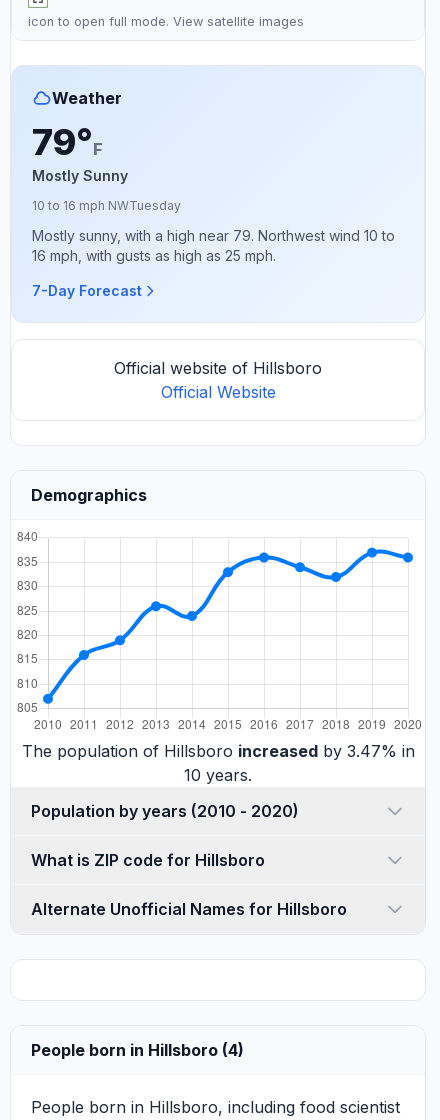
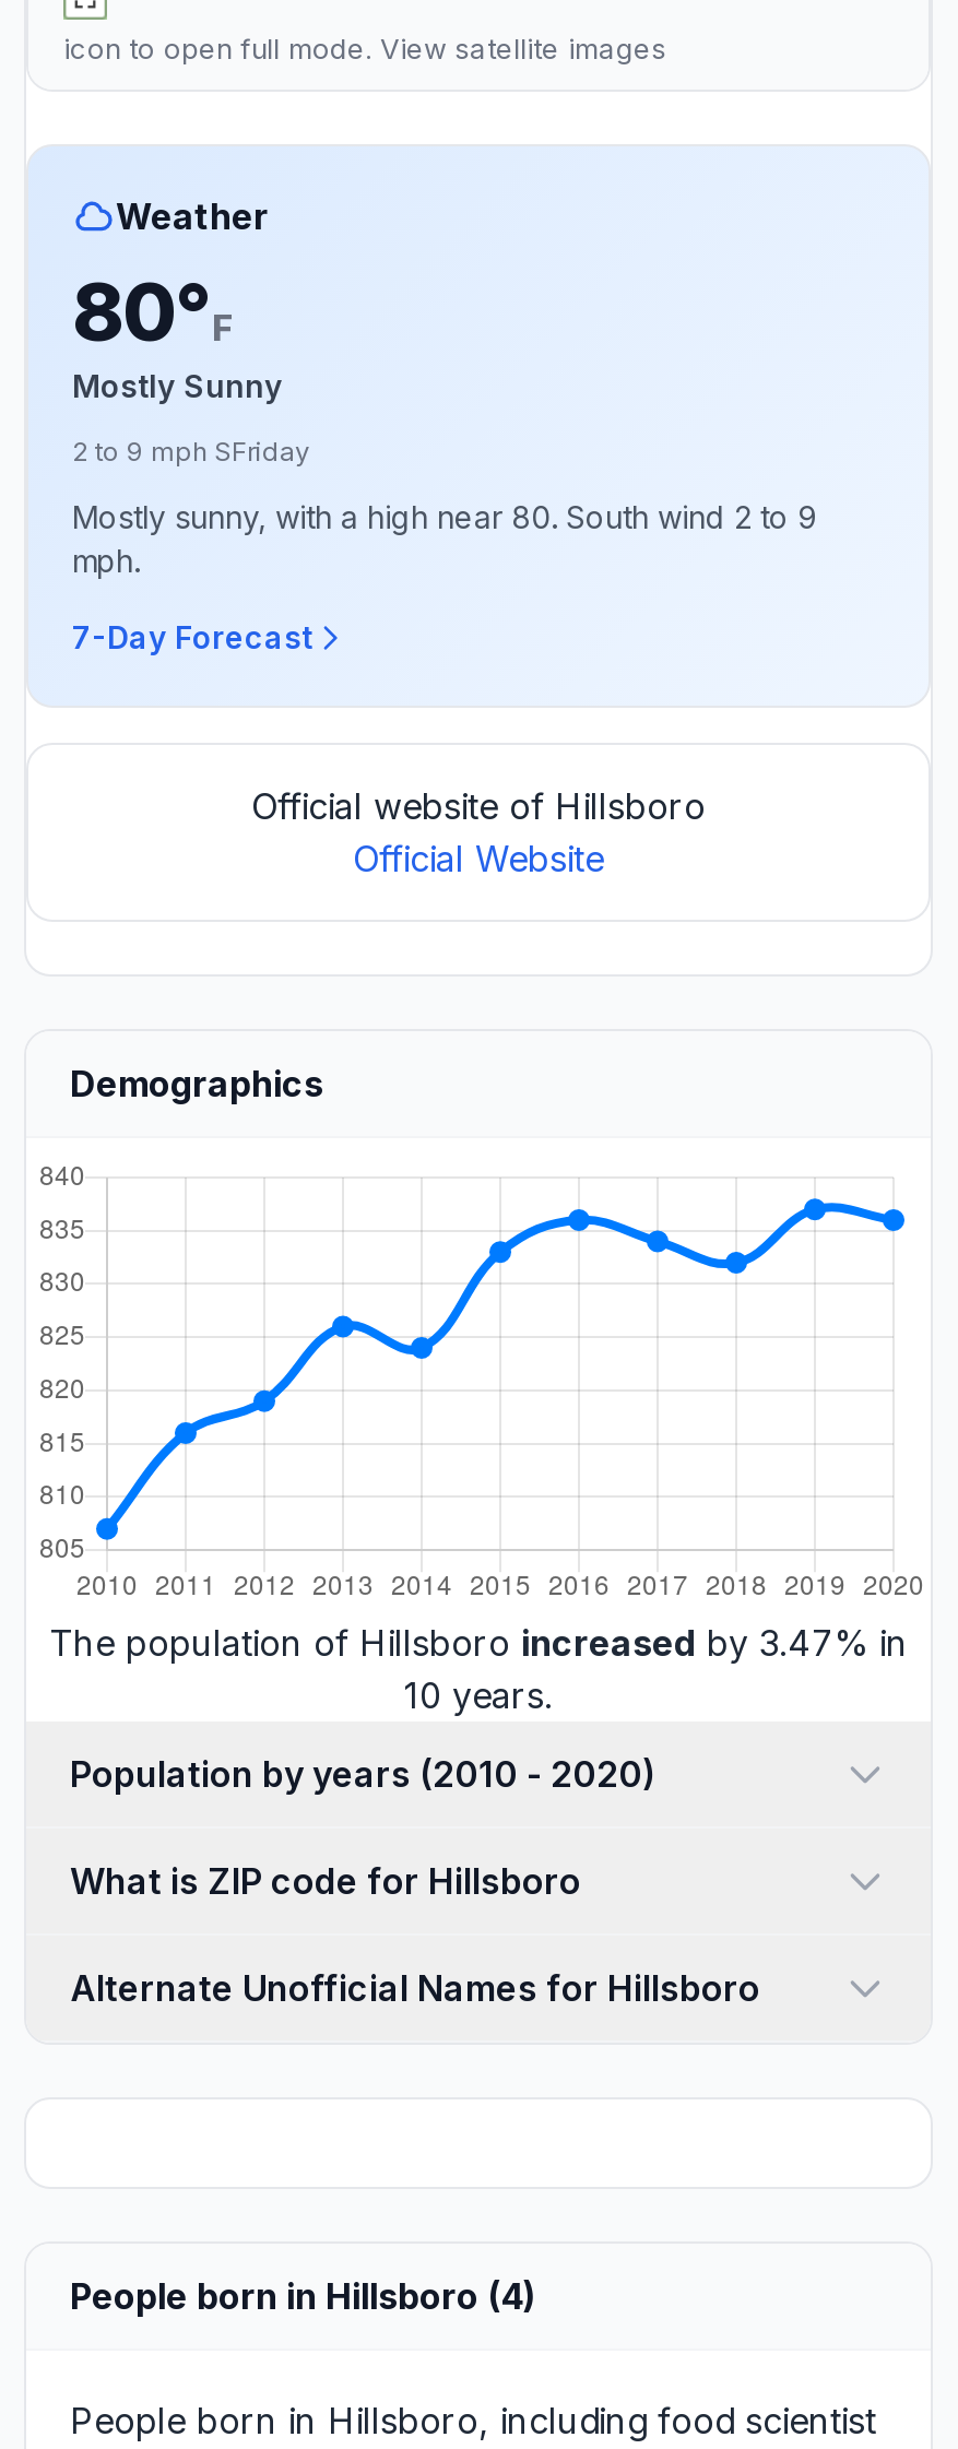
- 79°F
+ 80°F

- 10 to 16 mph NWTuesday
+ 2 to 9 mph SFriday

- Mostly sunny, with a high near 79. Northwest wind 10 to
- 16 mph, with gusts as high as 25 mph.
+ Mostly sunny, with a high near 80. South wind 2 to 9
+ mph.
